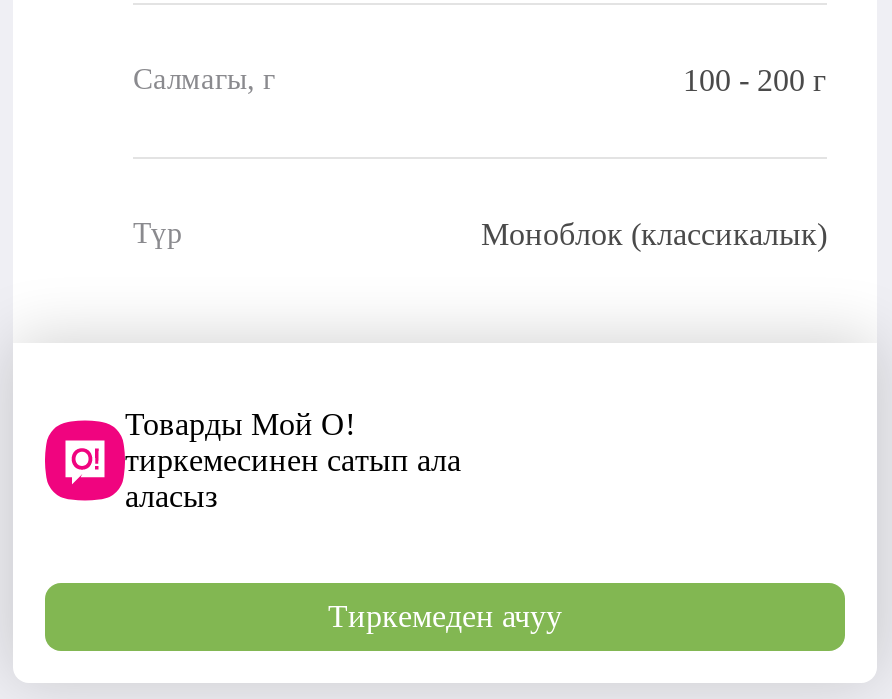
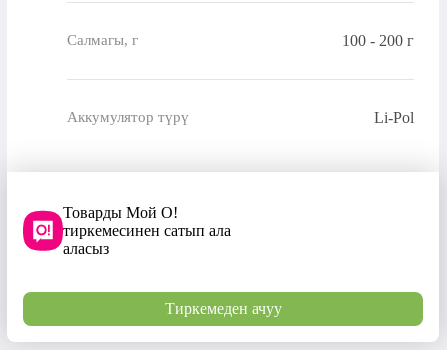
- Түр
- Моноблок (классикалык)
+ Аккумулятор түрү
+ Li-Pol
